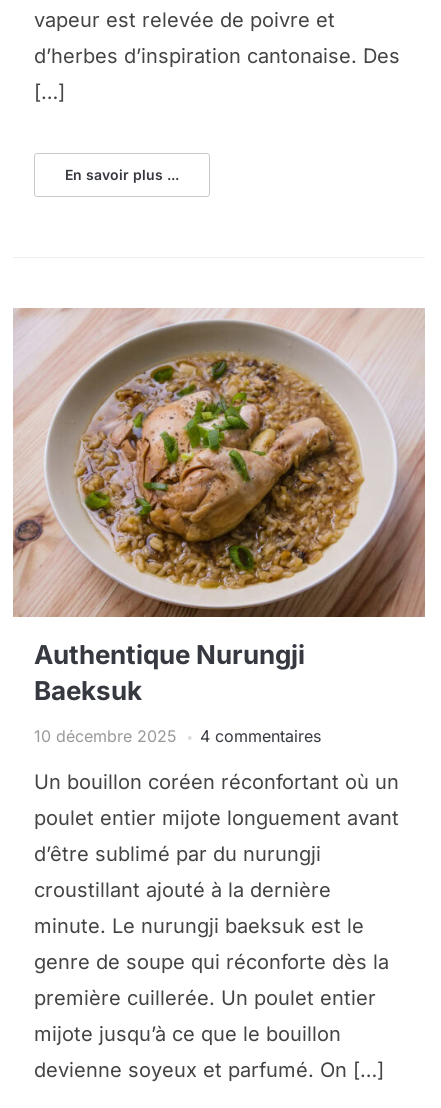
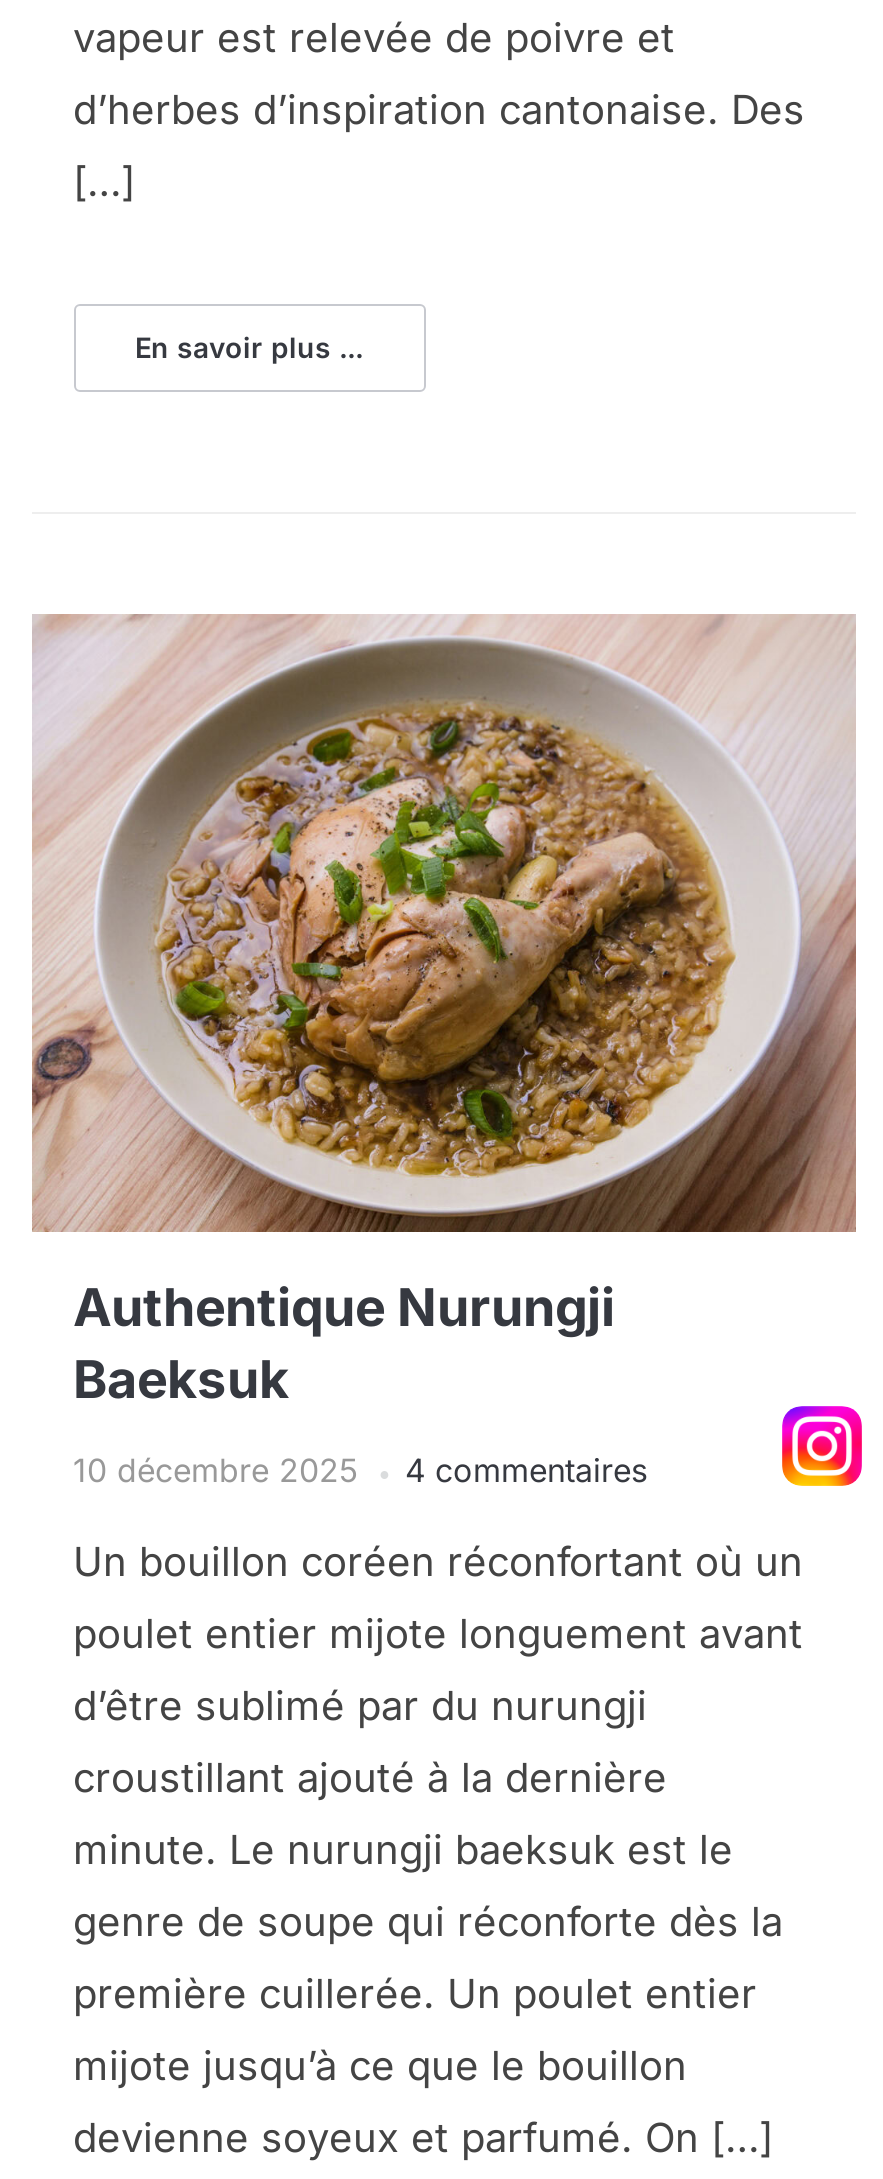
+ [image]
